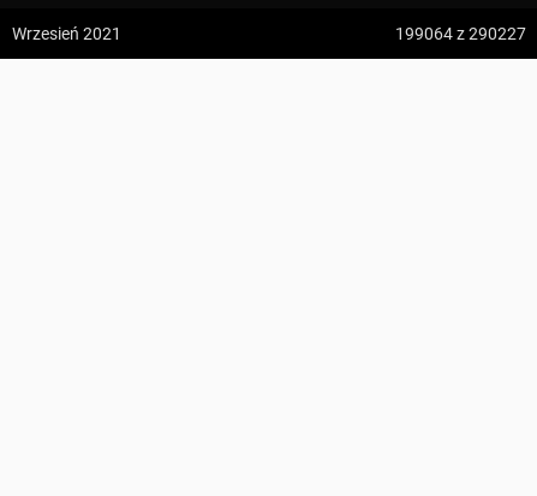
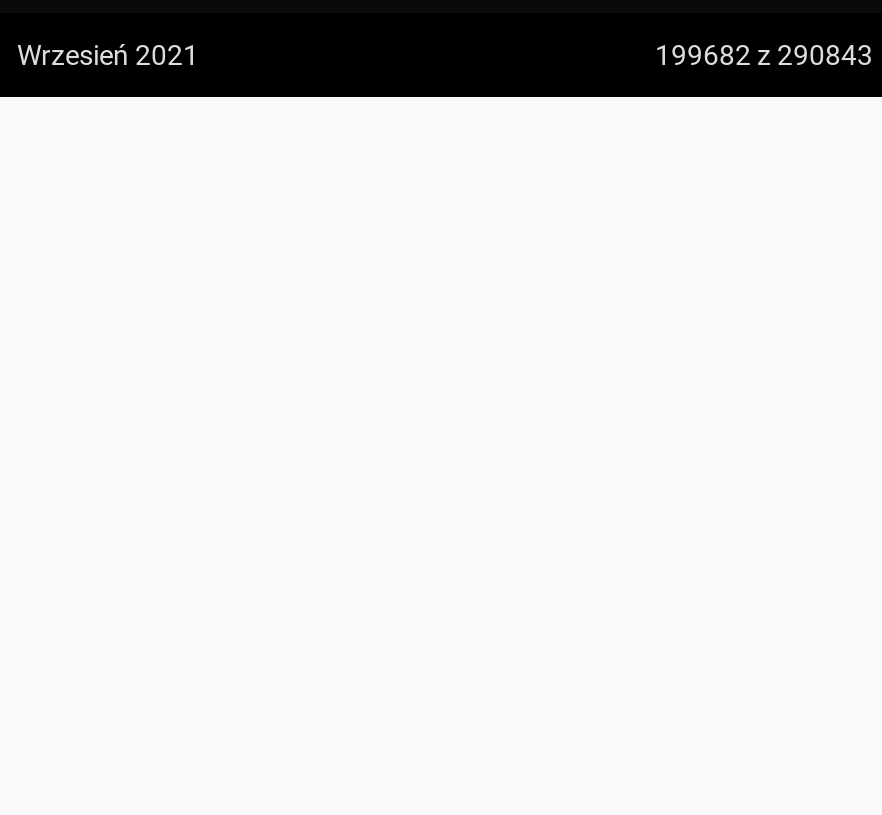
- 199064 z 290227
+ 199682 z 290843
